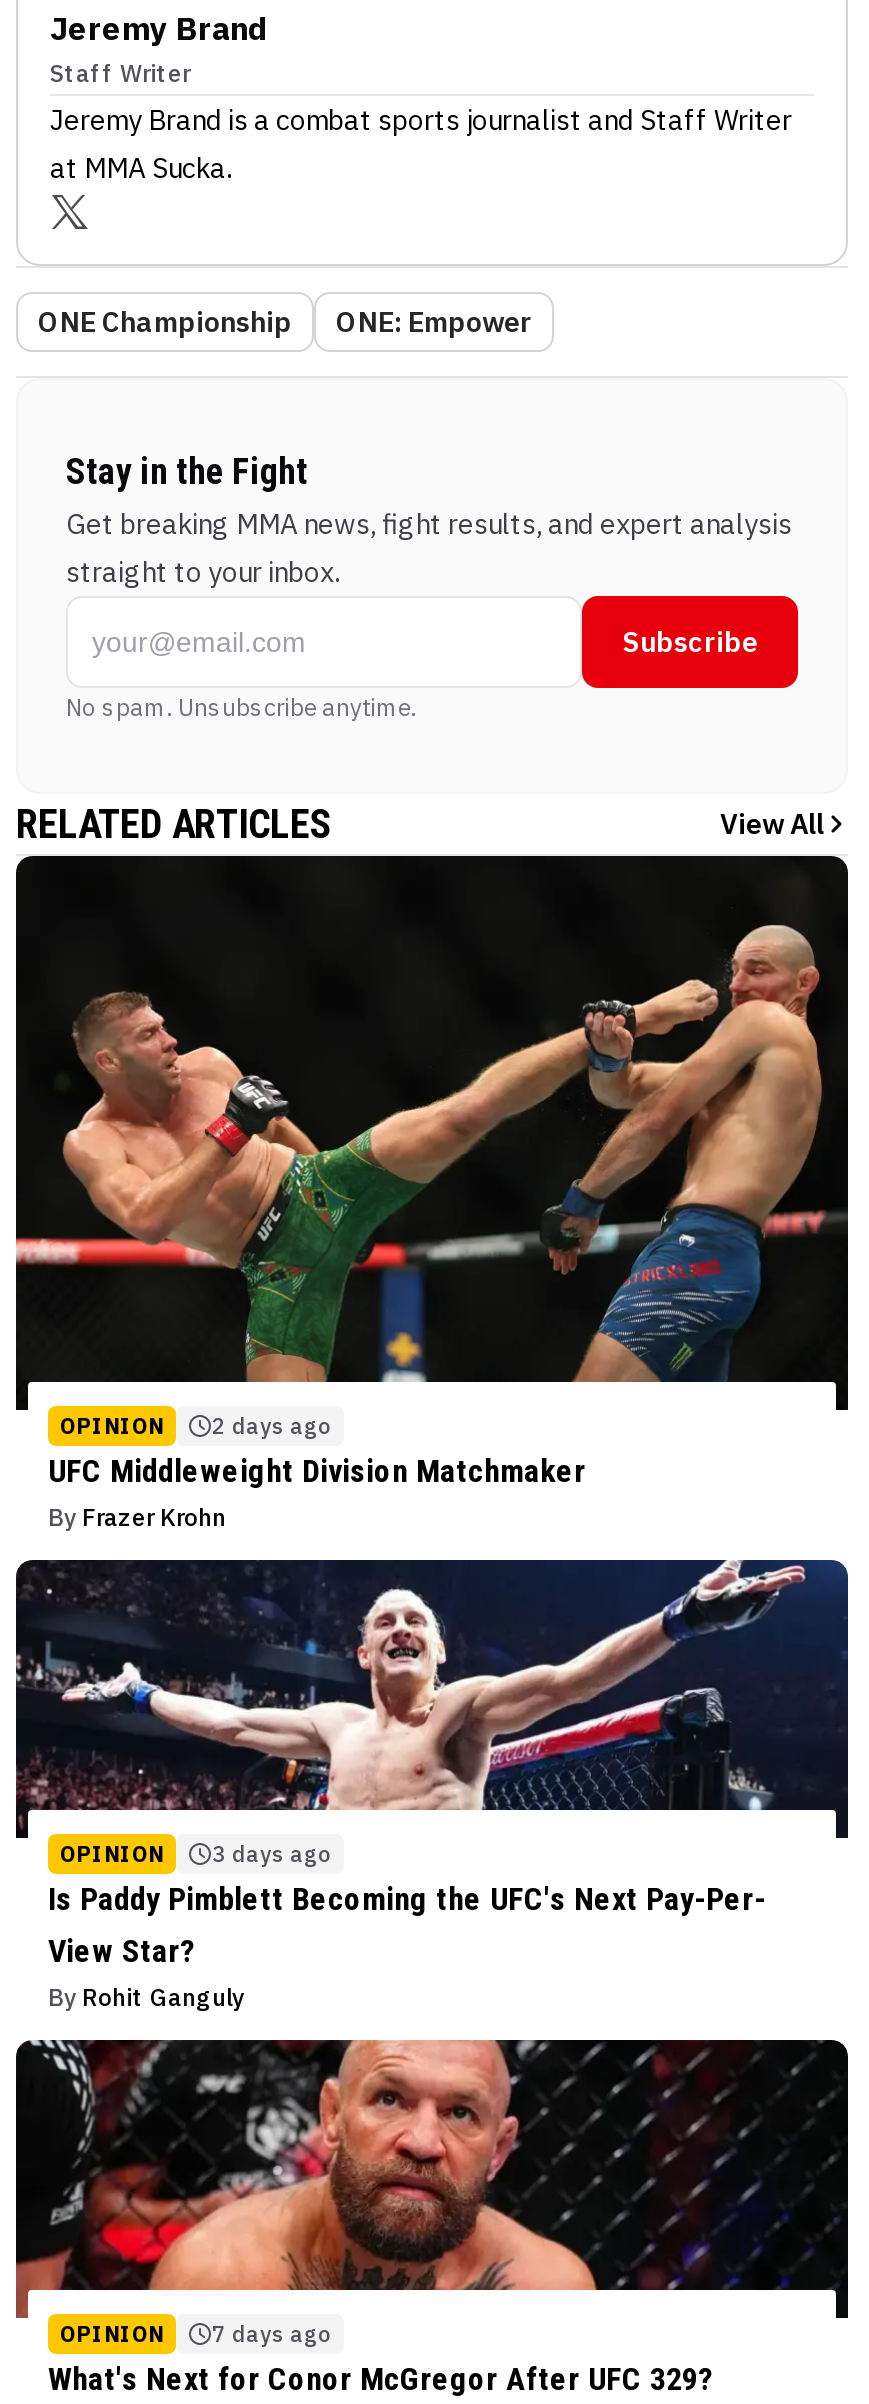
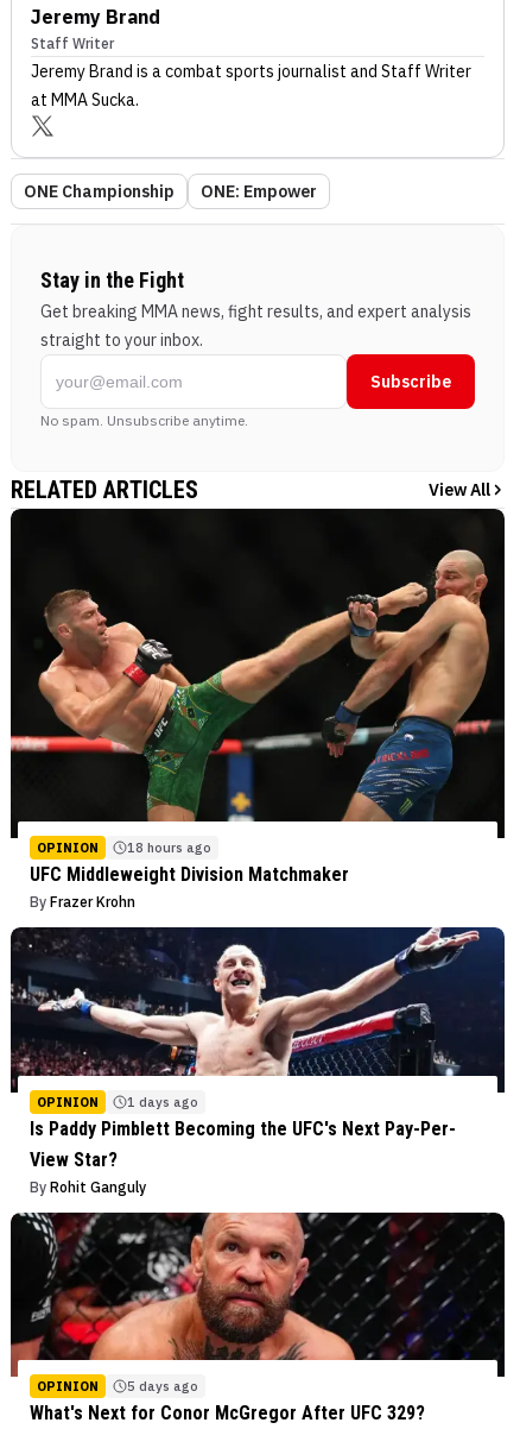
- OPINION 2 days ago
+ OPINION 18 hours ago

- OPINION 3 days ago
+ OPINION 1 days ago

- OPINION 7 days ago
+ OPINION 5 days ago
